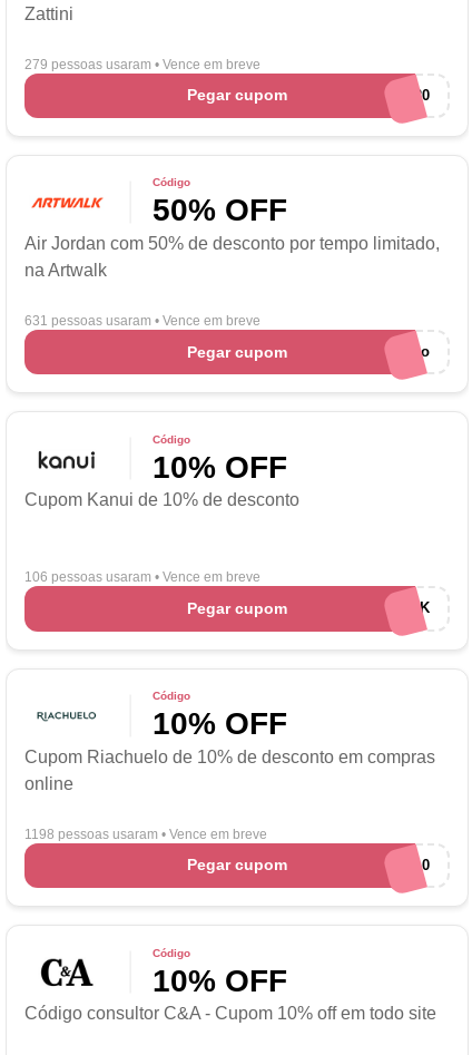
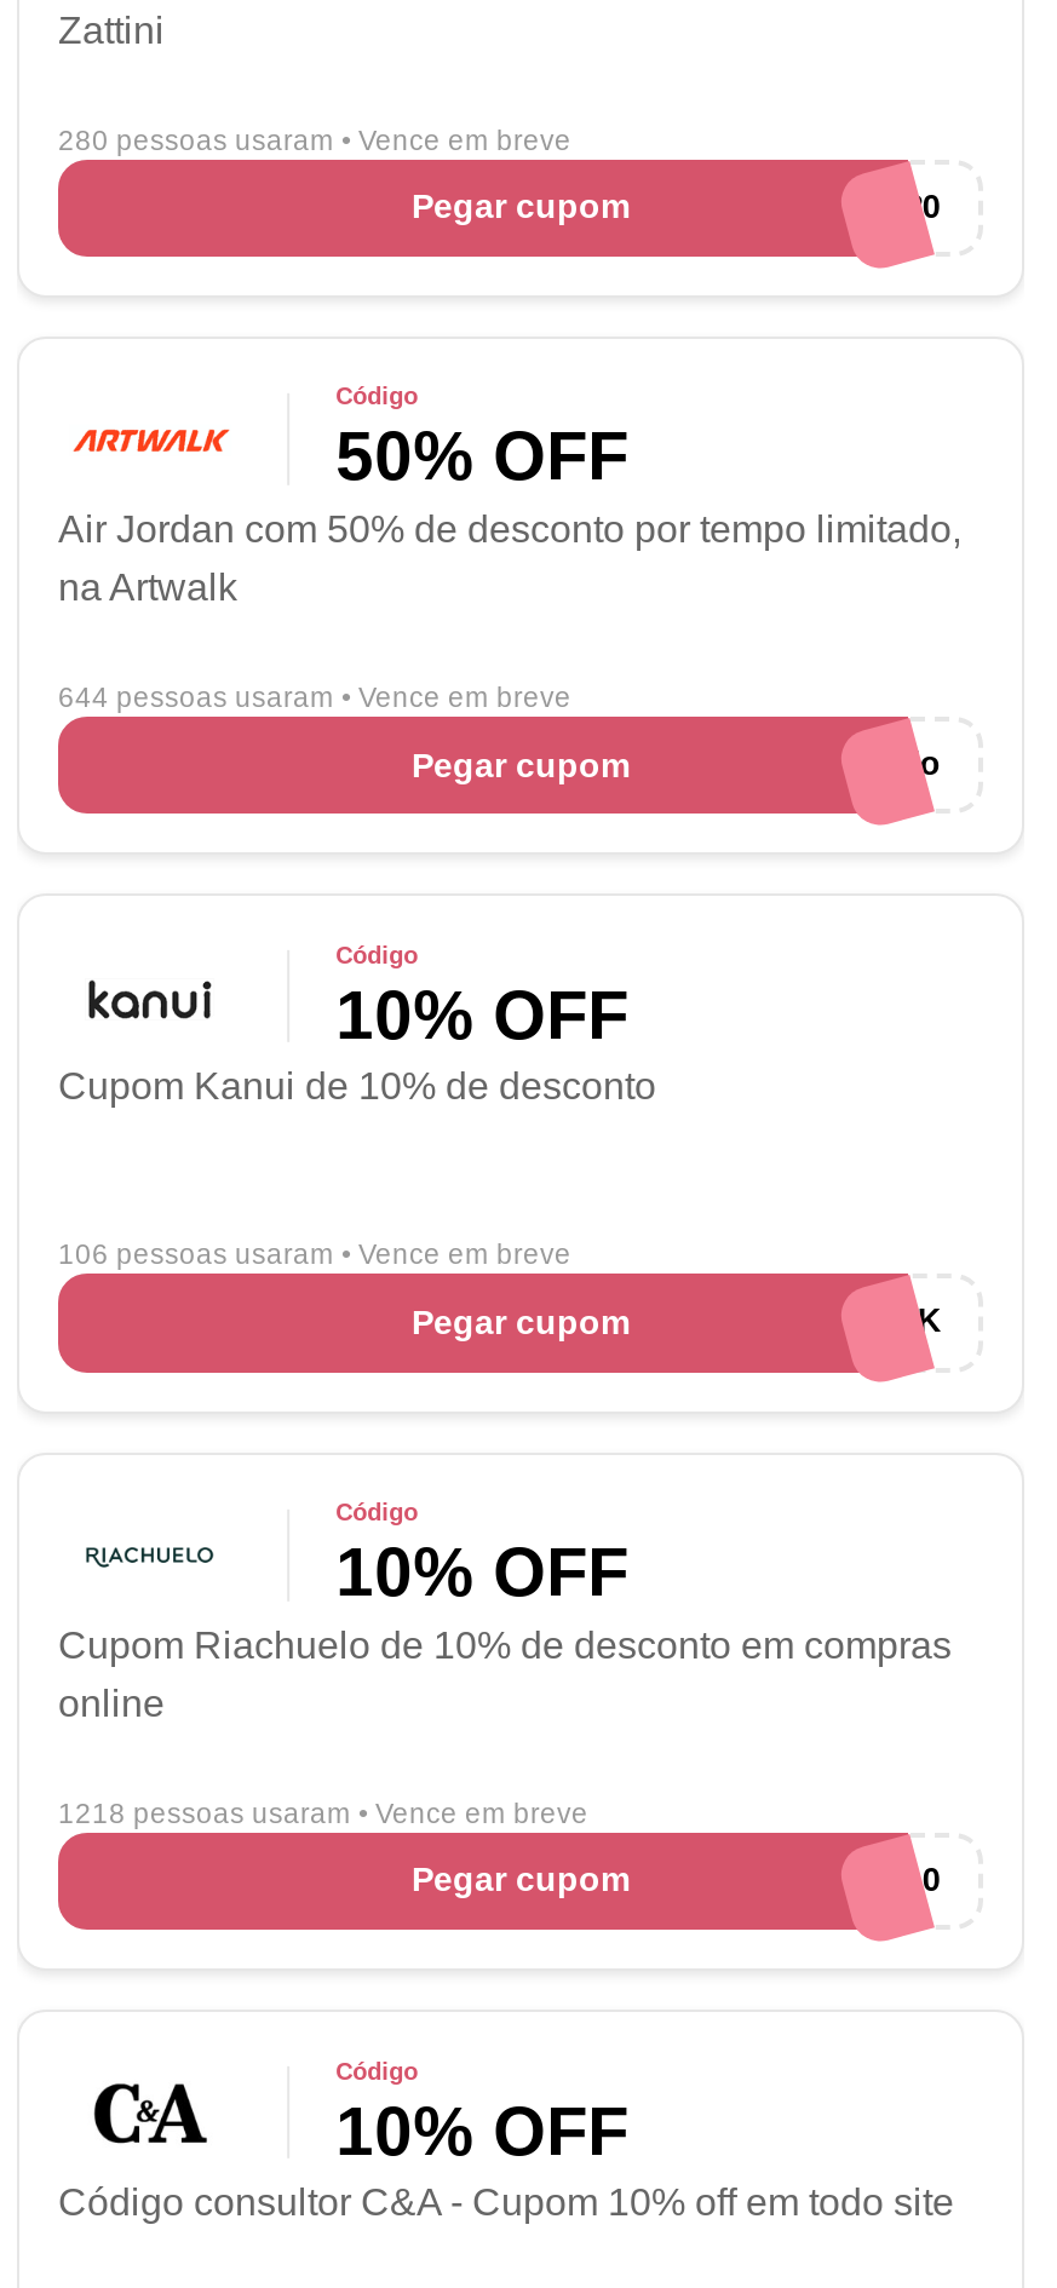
- 279 pessoas usaram • Vence em breve
+ 280 pessoas usaram • Vence em breve

- 631 pessoas usaram • Vence em breve
+ 644 pessoas usaram • Vence em breve

- 1198 pessoas usaram • Vence em breve
+ 1218 pessoas usaram • Vence em breve
